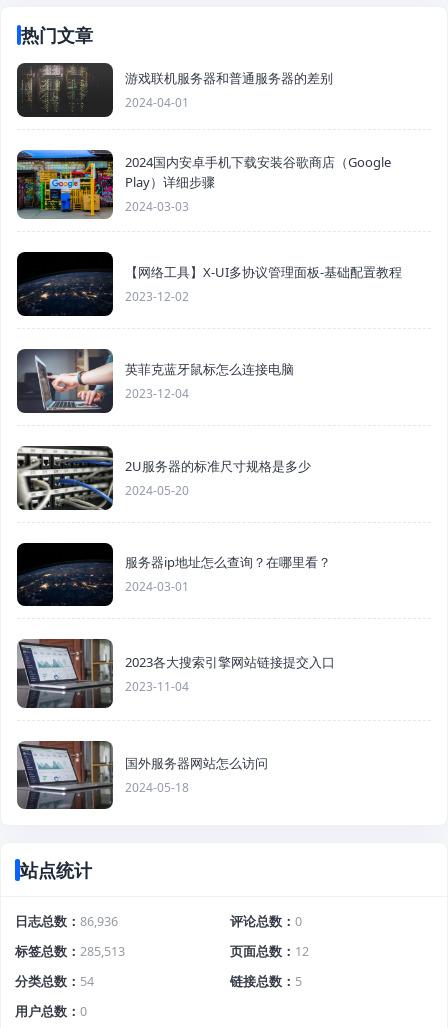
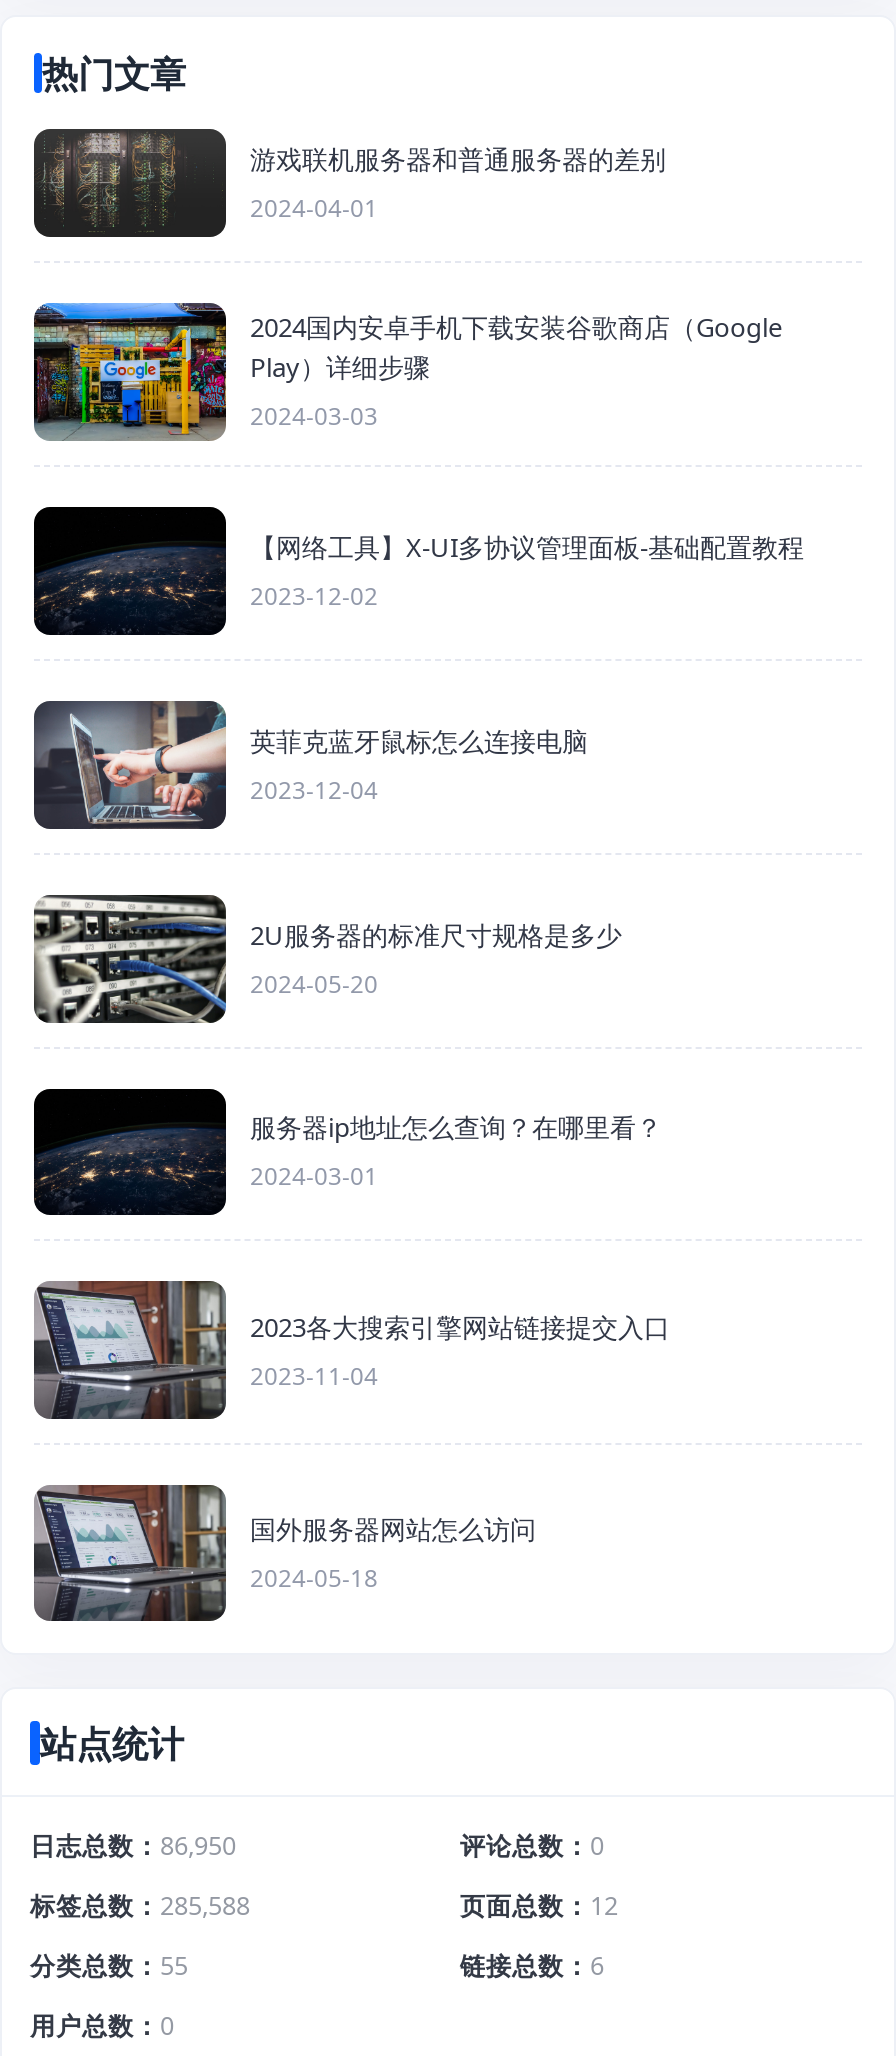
- 日志总数 86,936
+ 日志总数 86,950

- 标签总数 285,513
+ 标签总数 285,588

- 分类总数 54
+ 分类总数 55

- 链接总数 5
+ 链接总数 6
